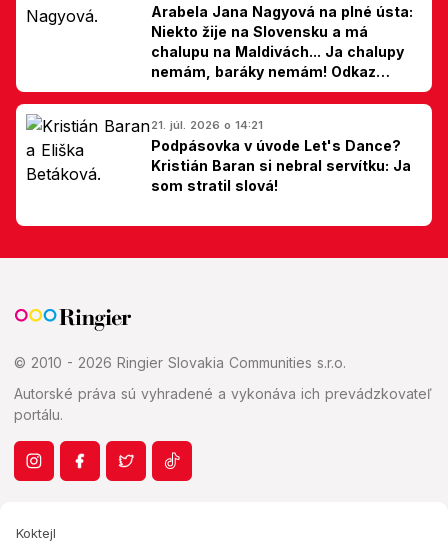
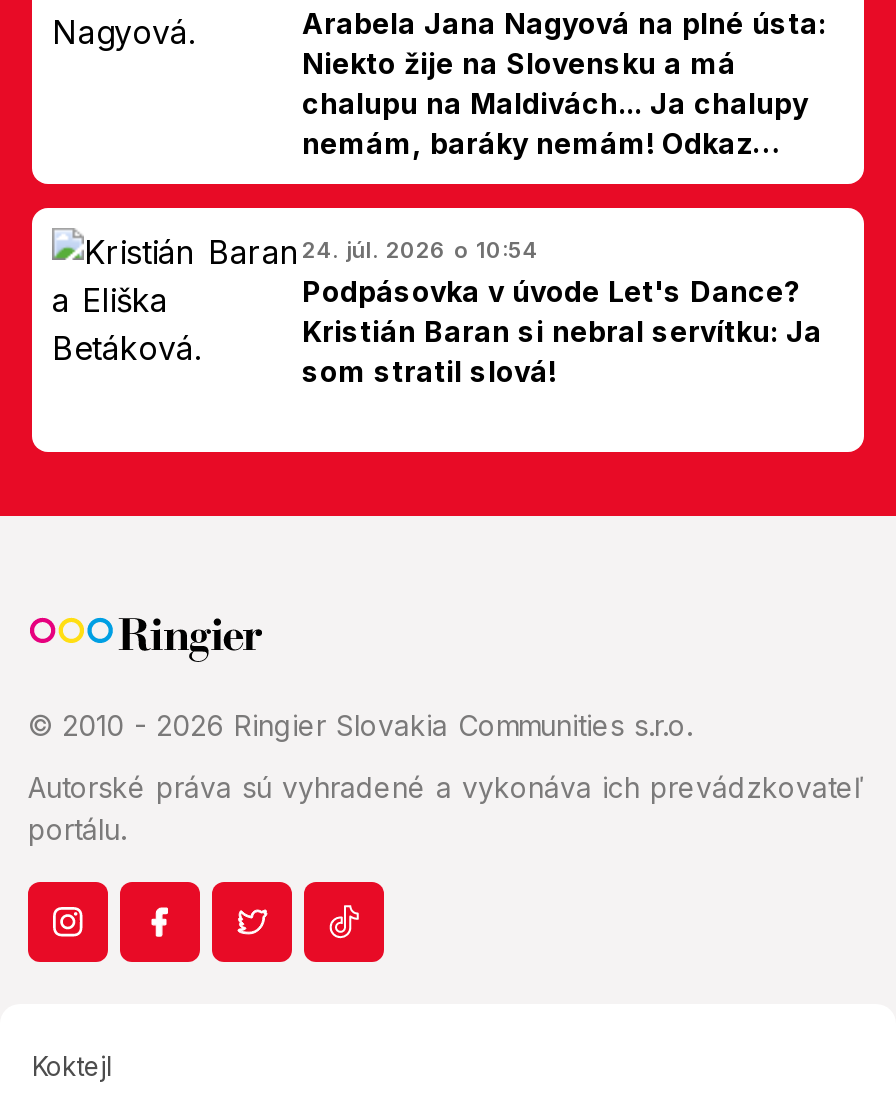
- 21. júl. 2026 o 14:21
+ 24. júl. 2026 o 10:54
